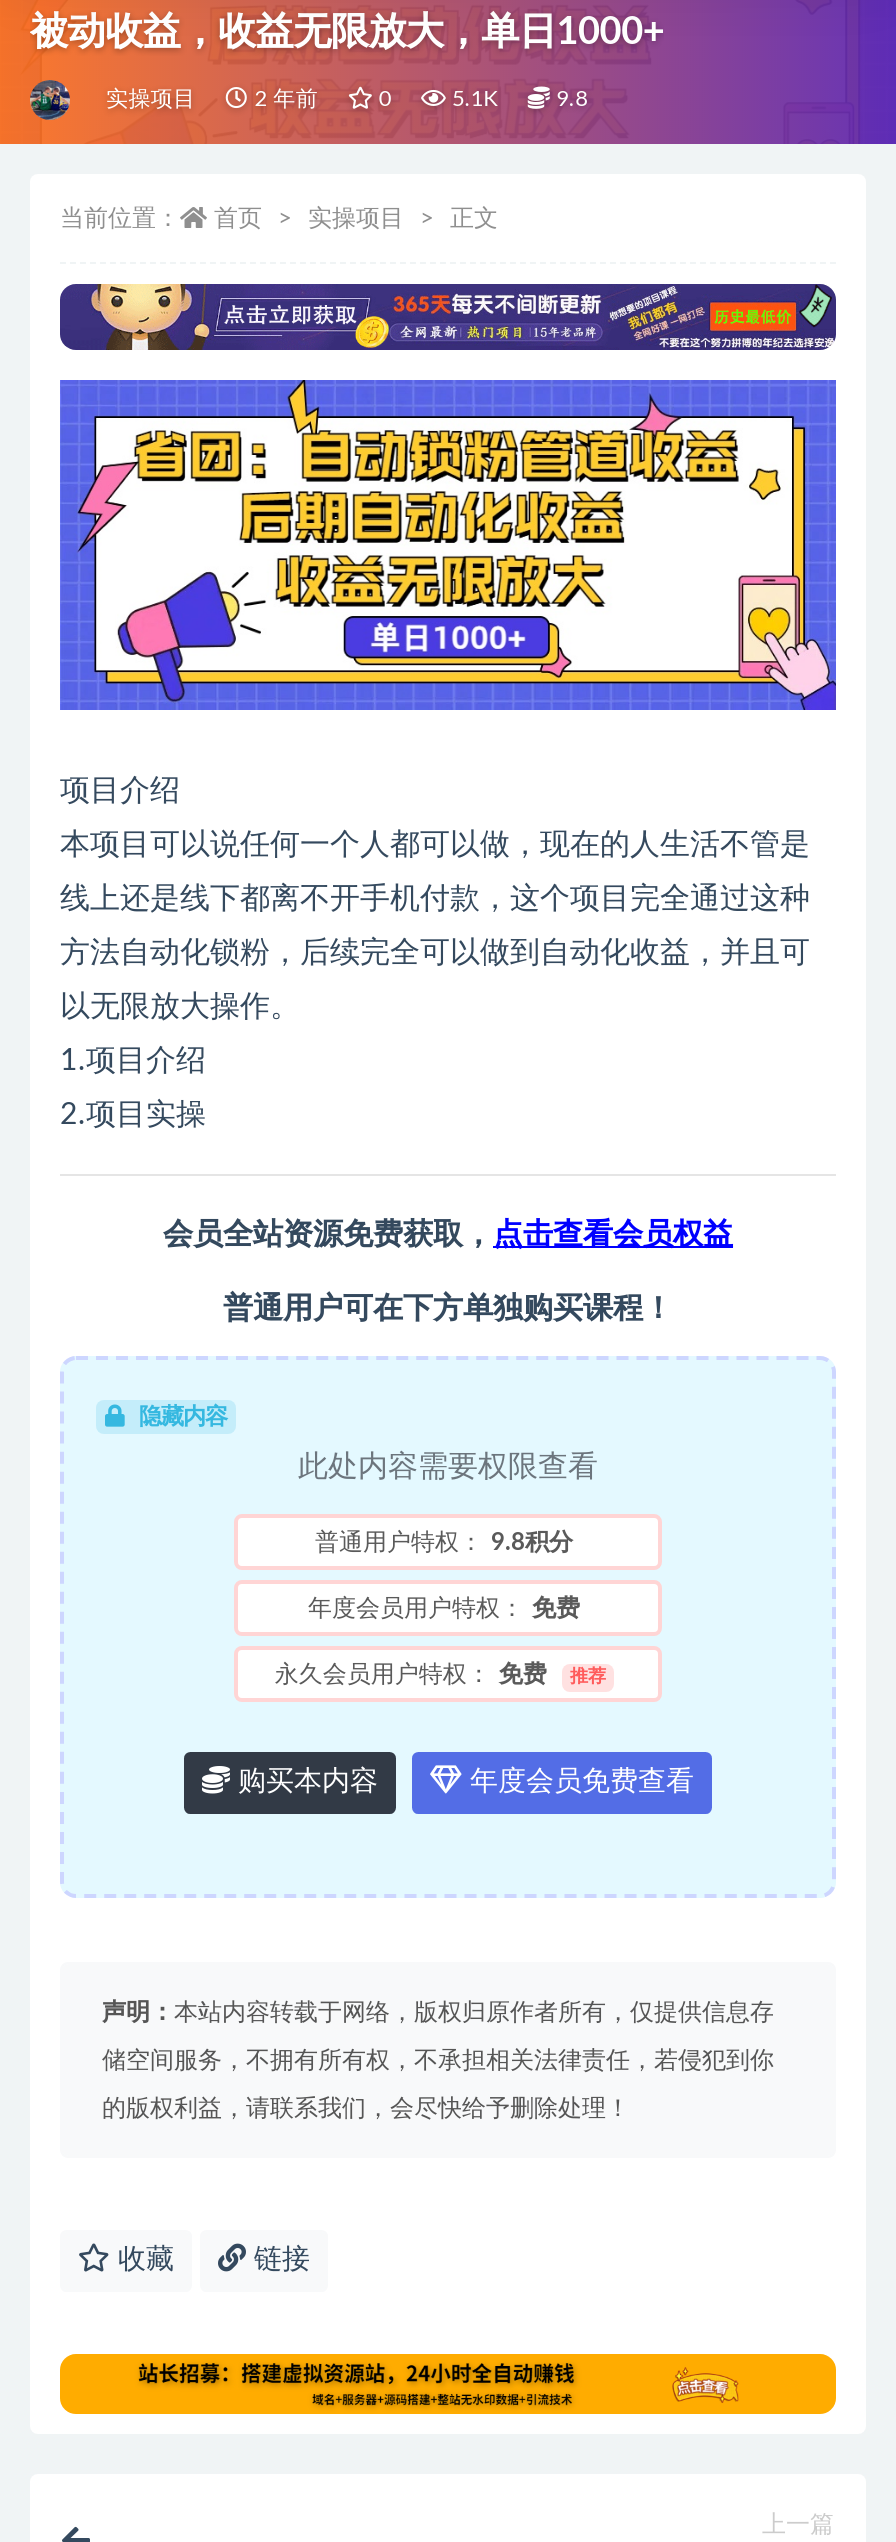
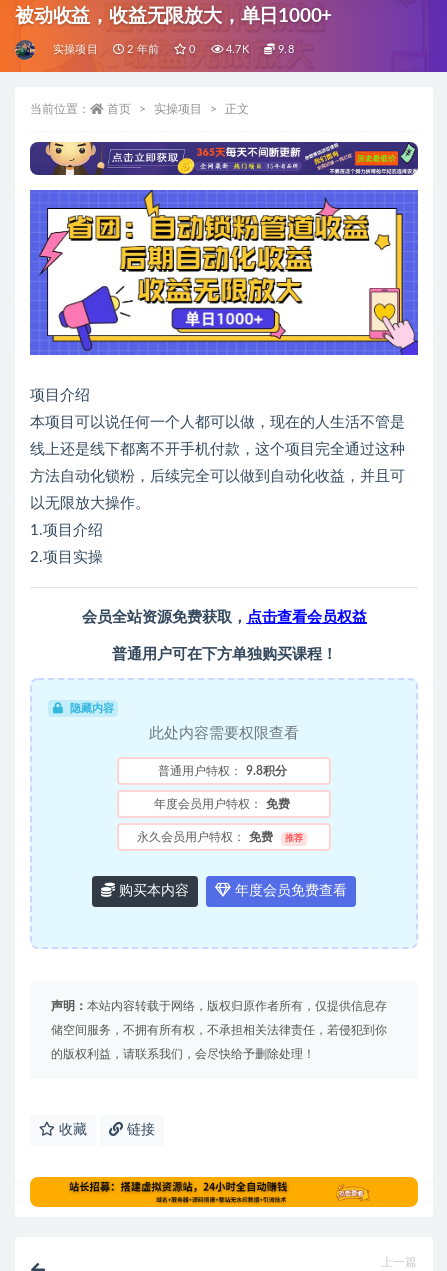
- 5.1K
+ 4.7K
